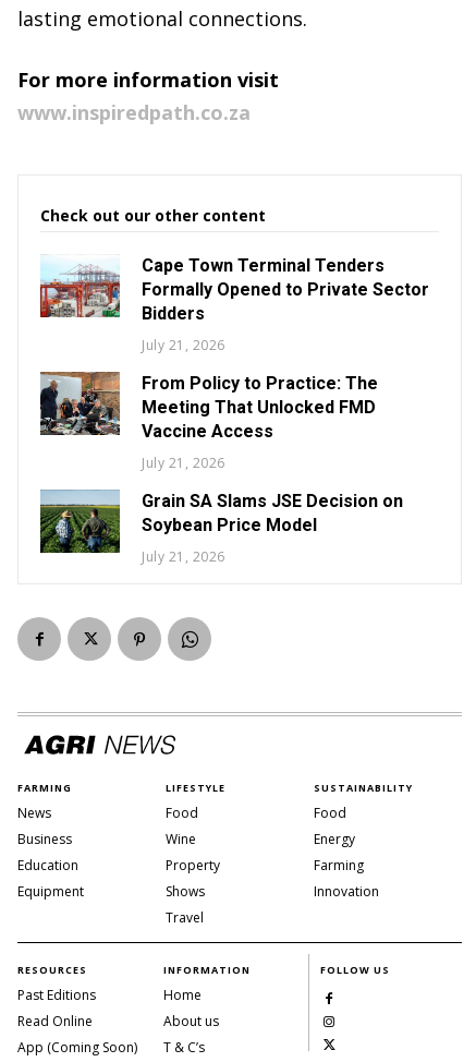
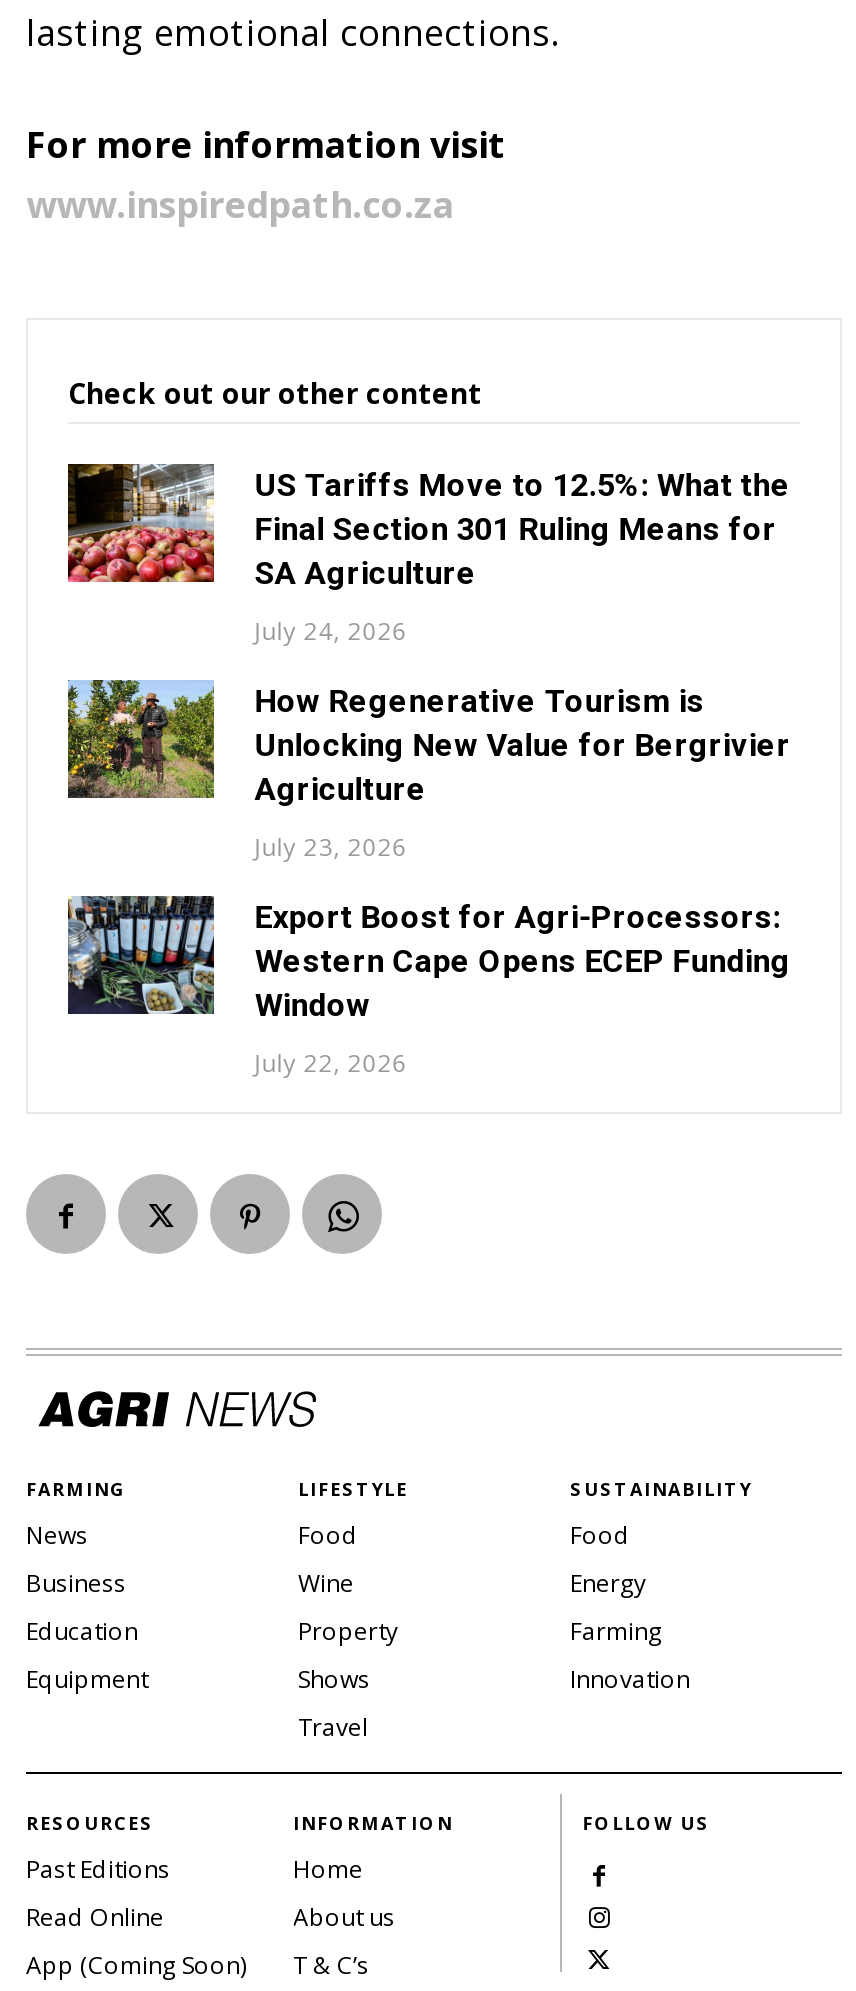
- [image]
- Cape Town Terminal Tenders
- Formally Opened to Private Sector
- Bidders
+ [image]
+ US Tariffs Move to 12.5%: What the
+ Final Section 301 Ruling Means for
+ SA Agriculture

- July 21, 2026
+ July 24, 2026

- [image]
- From Policy to Practice: The
- Meeting That Unlocked FMD
- Vaccine Access
+ [image]
+ How Regenerative Tourism is
+ Unlocking New Value for Bergrivier
+ Agriculture

- July 21, 2026
+ July 23, 2026

- [image]
- Grain SA Slams JSE Decision on
- Soybean Price Model
+ [image]
+ Export Boost for Agri-Processors:
+ Western Cape Opens ECEP Funding
+ Window

- July 21, 2026
+ July 22, 2026
